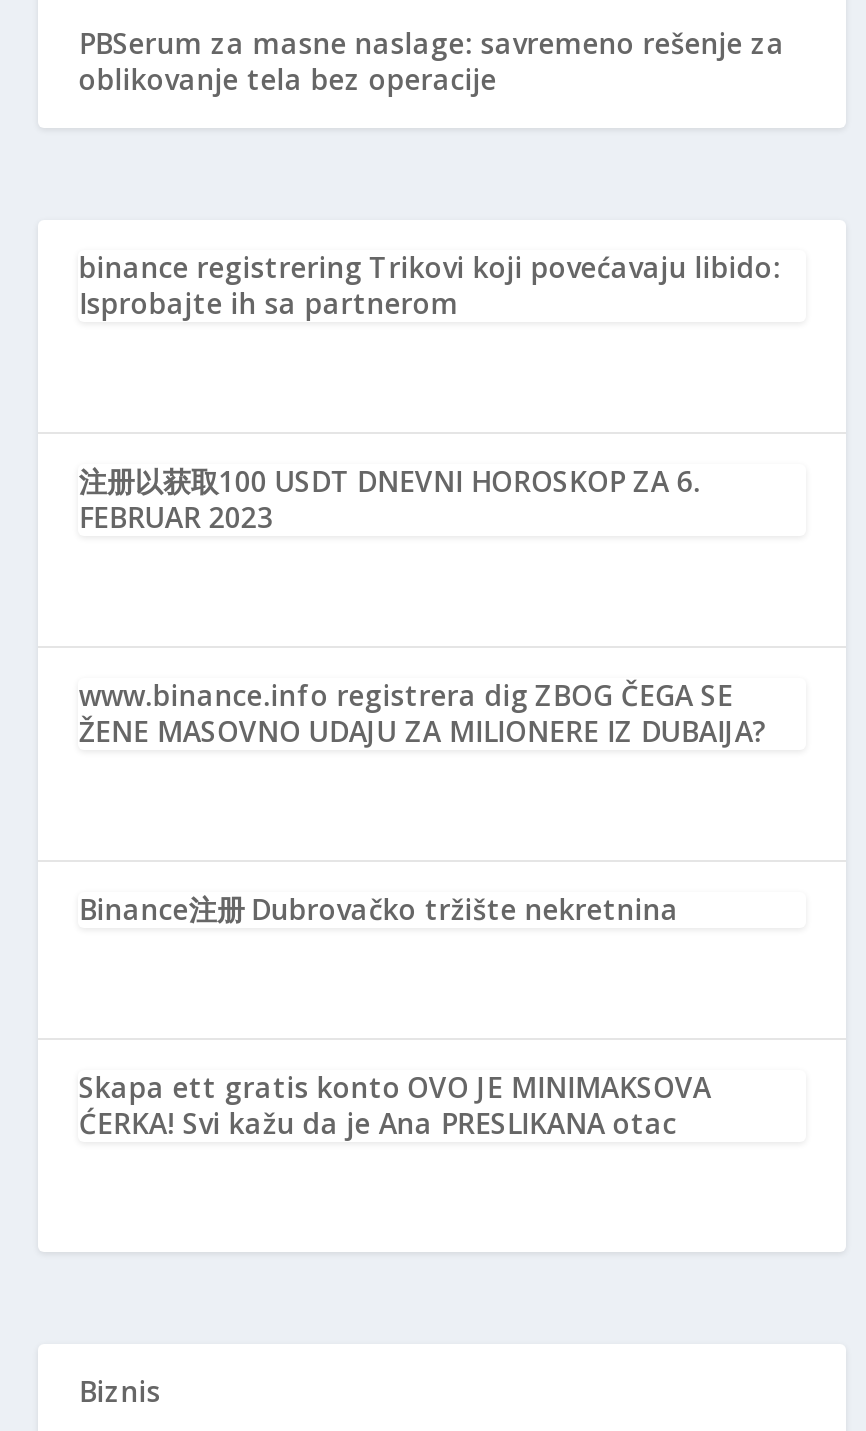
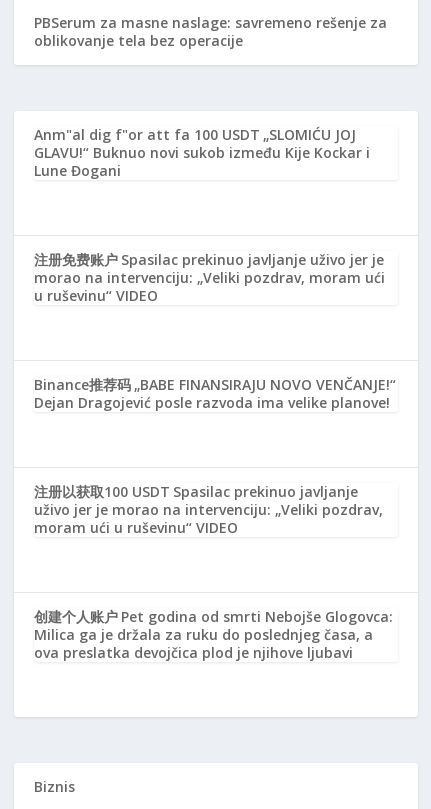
- binance registrering Trikovi koji povećavaju libido:
- Isprobajte ih sa partnerom
+ Anm"al dig f"or att fa 100 USDT „SLOMIĆU JOJ
+ GLAVU!“ Buknuo novi sukob između Kije Kockar i
+ Lune Đogani

- 注册以获取100 USDT DNEVNI HOROSKOP ZA 6.
- FEBRUAR 2023
+ 注册免费账户 Spasilac prekinuo javljanje uživo jer je
+ morao na intervenciju: „Veliki pozdrav, moram ući
+ u ruševinu“ VIDEO

- www.binance.info registrera dig ZBOG ČEGA SE
- ŽENE MASOVNO UDAJU ZA MILIONERE IZ DUBAIJA?
+ Binance推荐码 „BABE FINANSIRAJU NOVO VENČANJE!“
+ Dejan Dragojević posle razvoda ima velike planove!

- Binance注册 Dubrovačko tržište nekretnina
+ 注册以获取100 USDT Spasilac prekinuo javljanje
+ uživo jer je morao na intervenciju: „Veliki pozdrav,
+ moram ući u ruševinu“ VIDEO

- Skapa ett gratis konto OVO JE MINIMAKSOVA
- ĆERKA! Svi kažu da je Ana PRESLIKANA otac
+ 创建个人账户 Pet godina od smrti Nebojše Glogovca:
+ Milica ga je držala za ruku do poslednjeg časa, a
+ ova preslatka devojčica plod je njihove ljubavi
